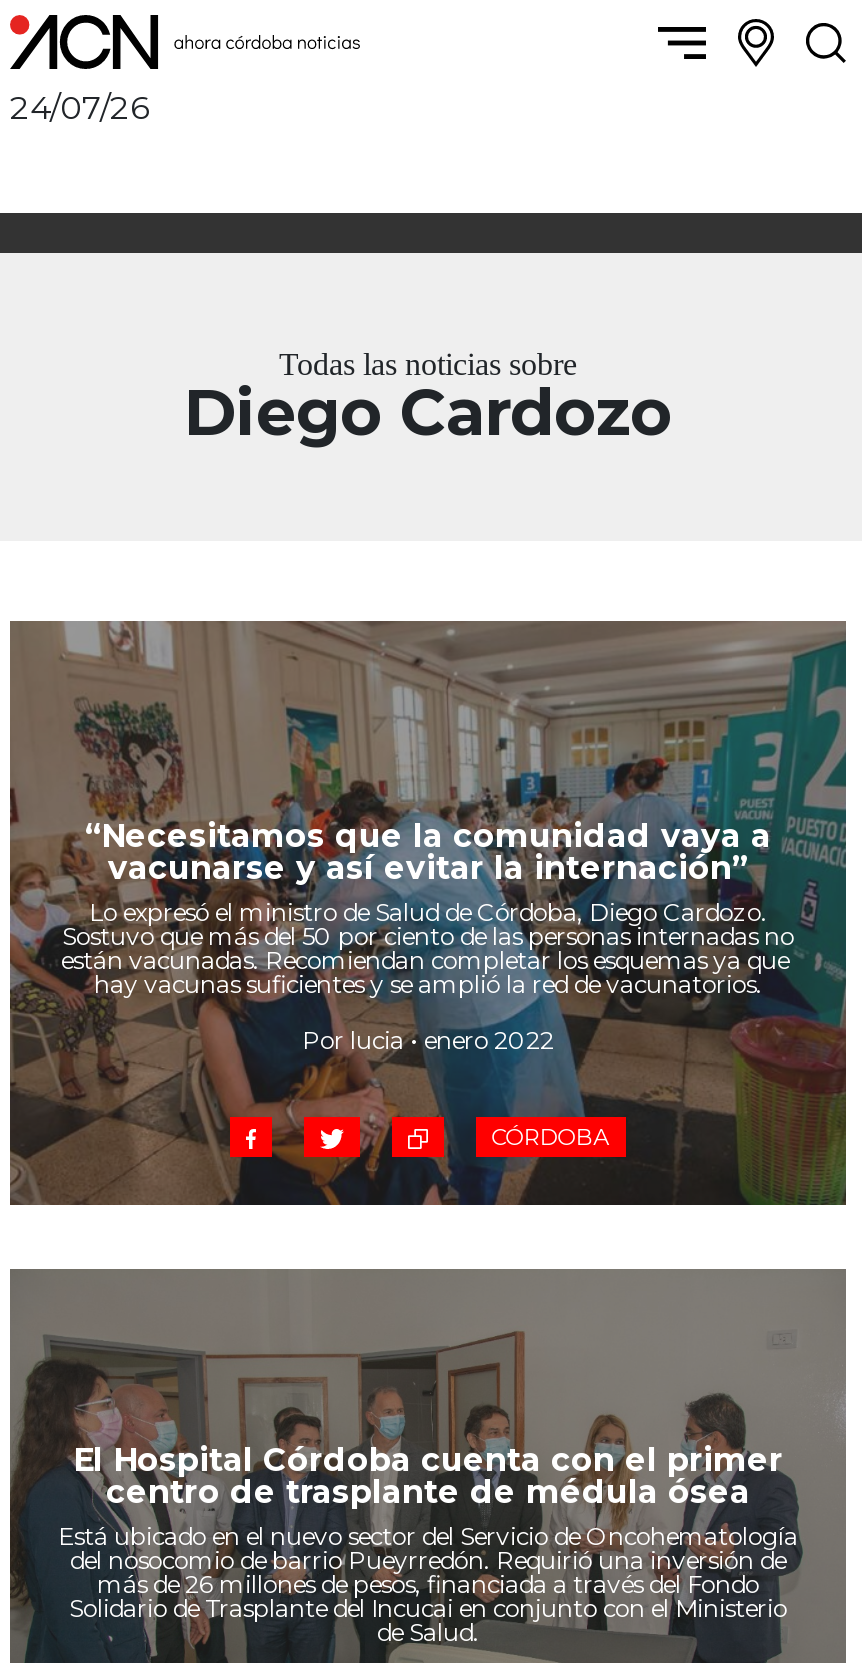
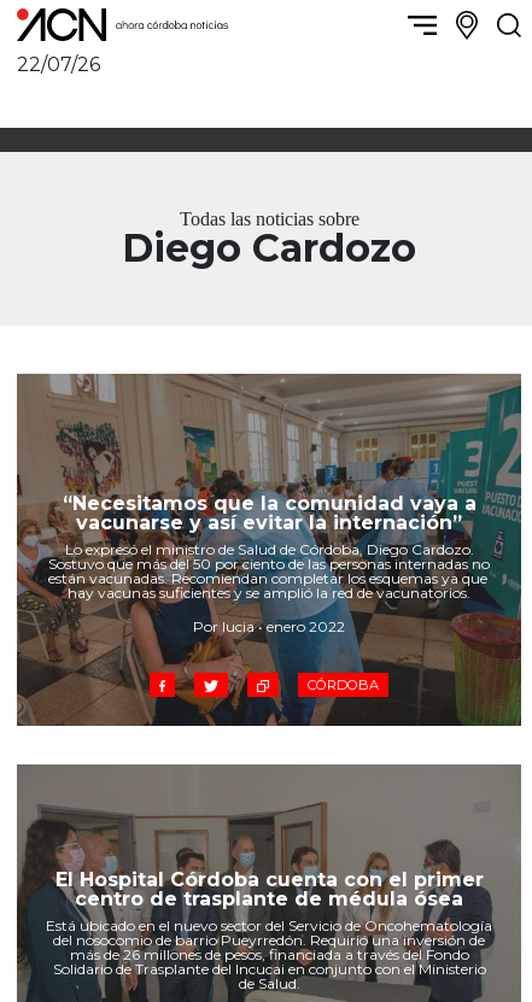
- 24/07/26
+ 22/07/26
